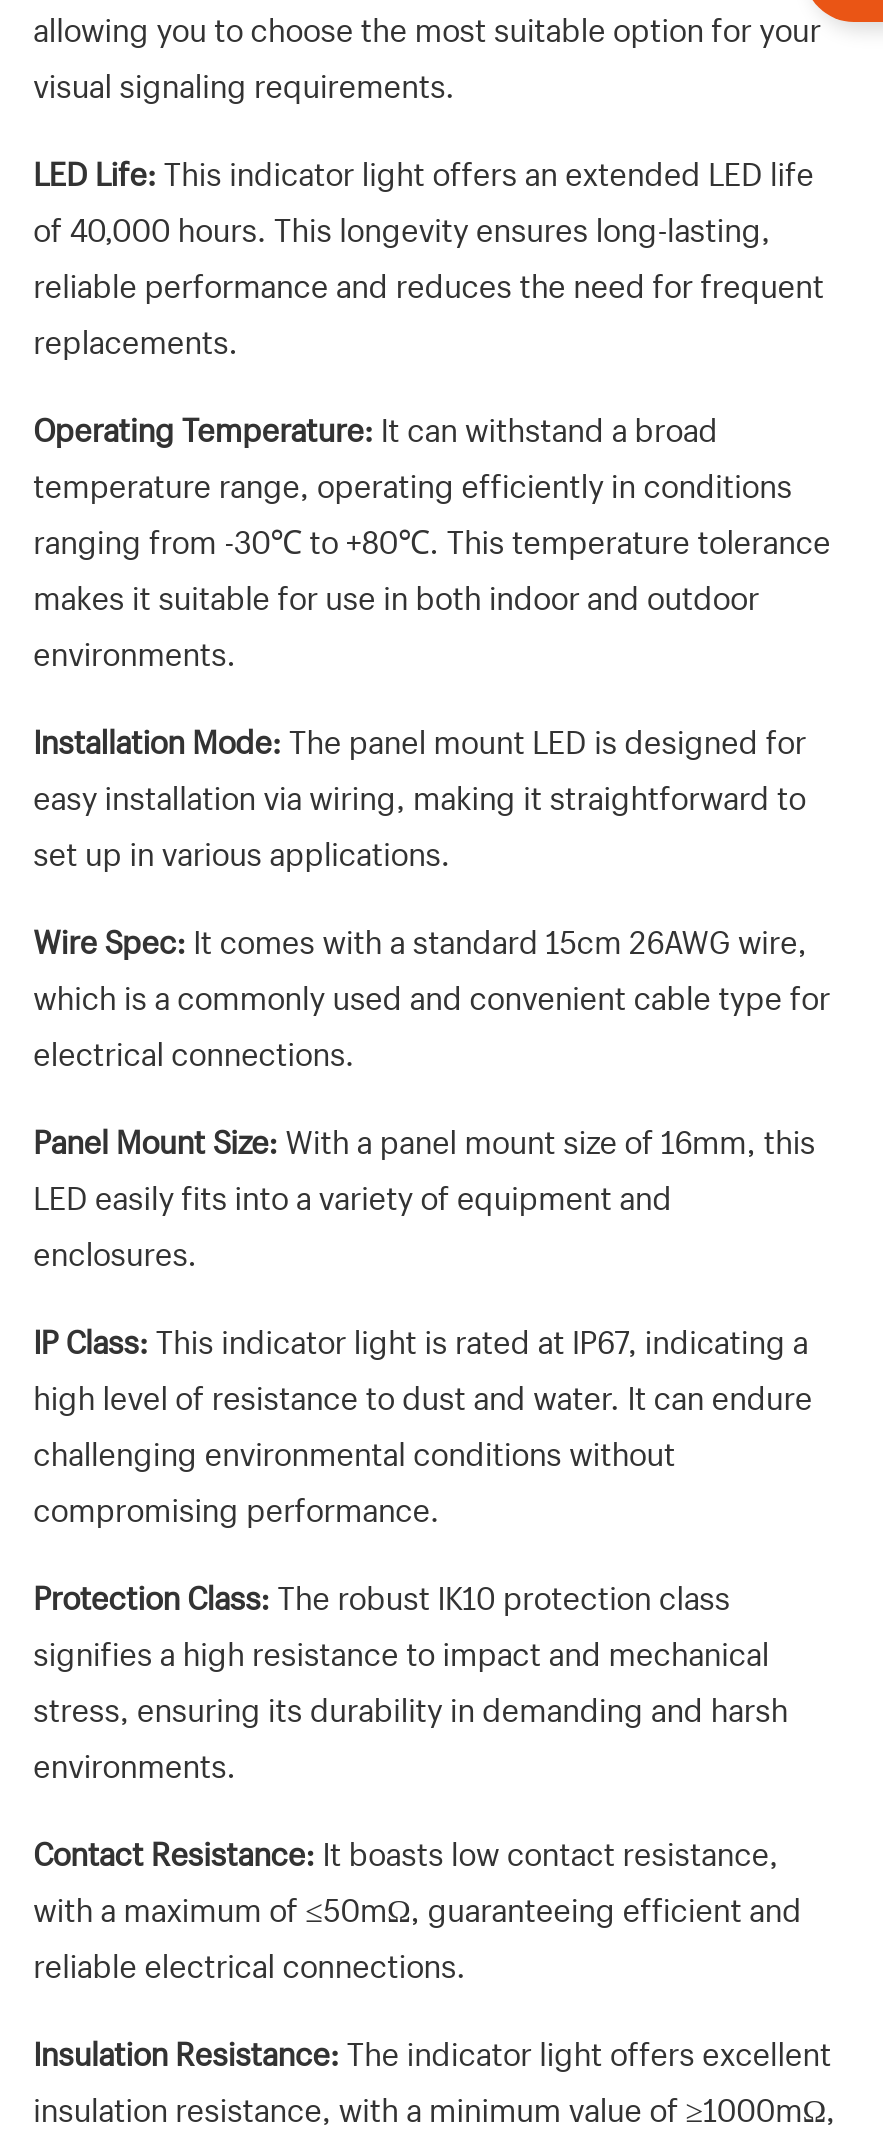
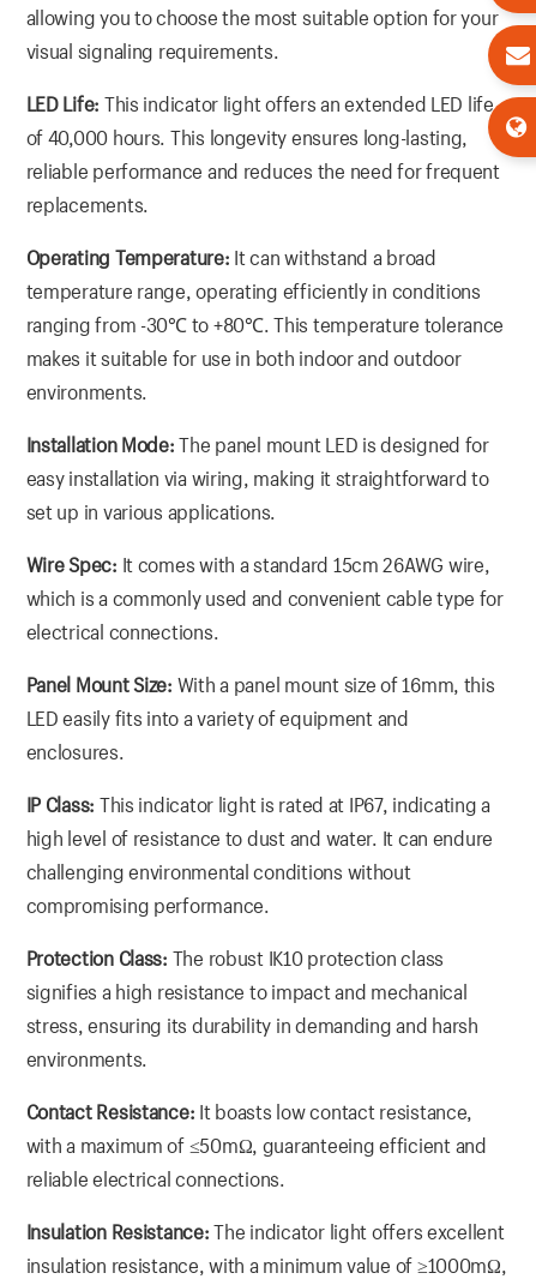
+ [image]
